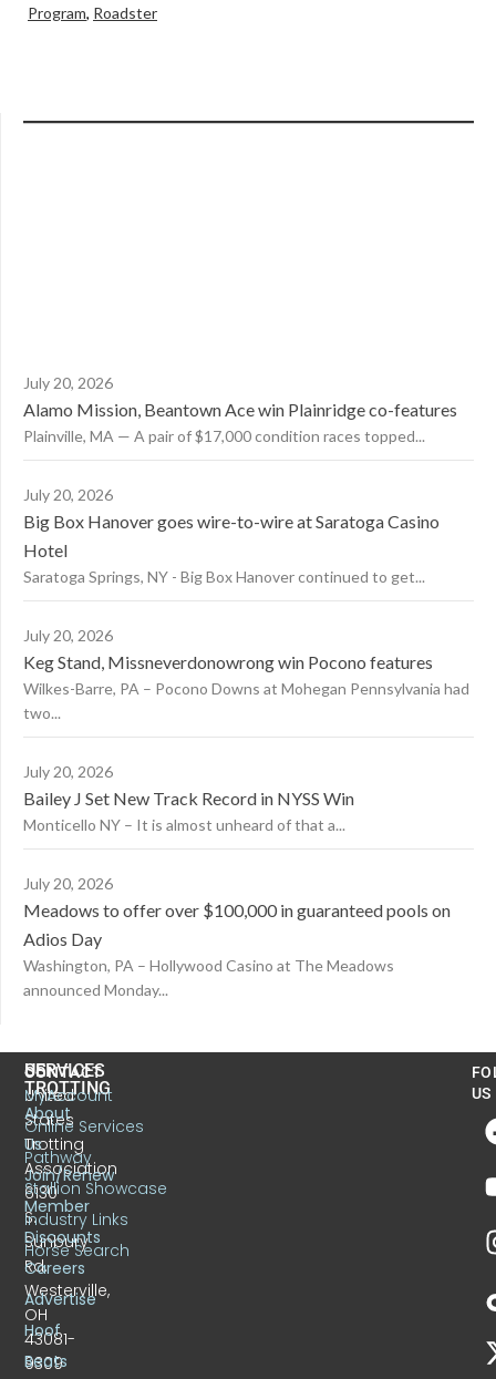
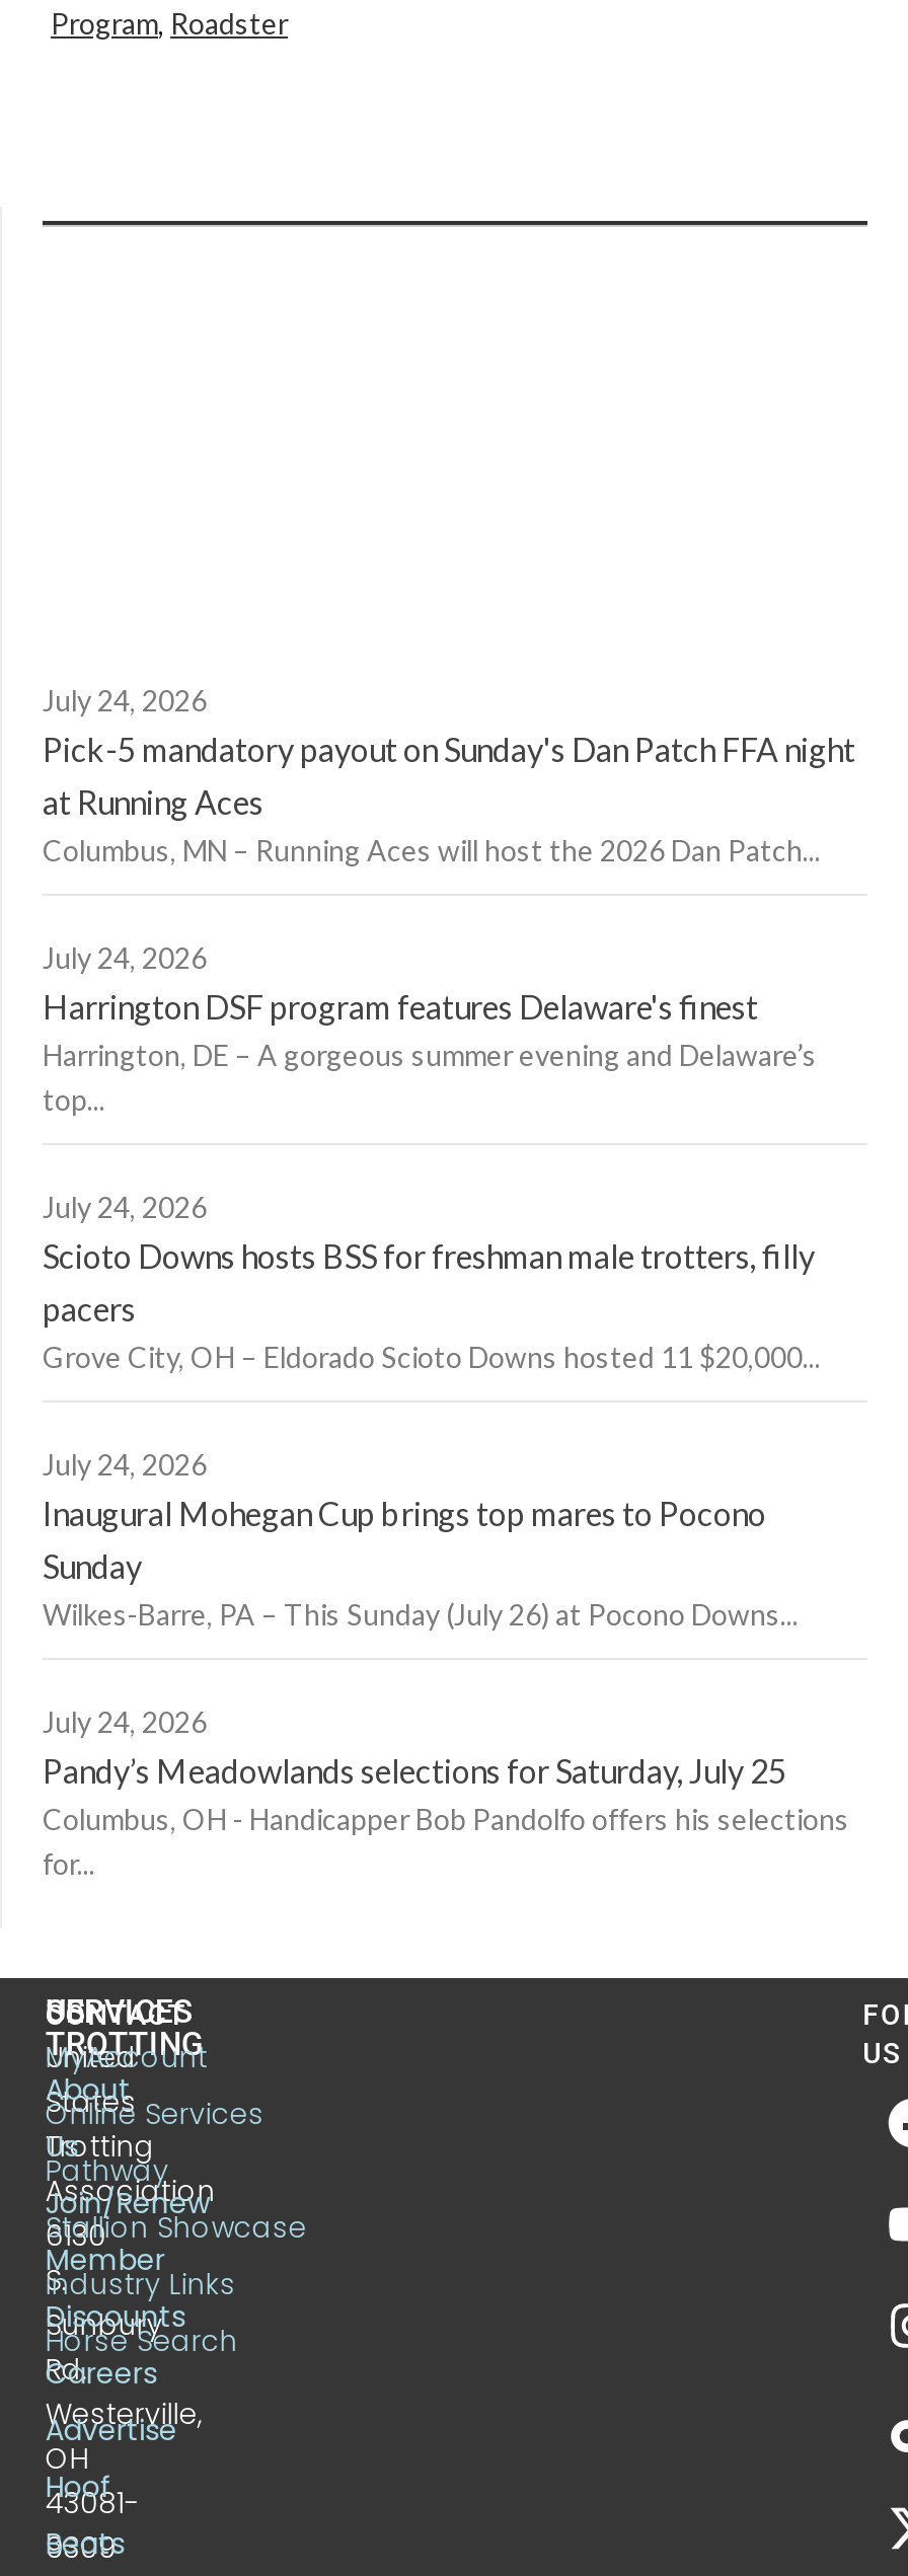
- July 20, 2026
- Alamo Mission, Beantown Ace win Plainridge co-features
- Plainville, MA — A pair of $17,000 condition races topped...
+ July 24, 2026
+ Pick-5 mandatory payout on Sunday's Dan Patch FFA night
+ at Running Aces
+ Columbus, MN – Running Aces will host the 2026 Dan Patch...

- July 20, 2026
- Big Box Hanover goes wire-to-wire at Saratoga Casino
- Hotel
- Saratoga Springs, NY - Big Box Hanover continued to get...
+ July 24, 2026
+ Harrington DSF program features Delaware's finest
+ Harrington, DE – A gorgeous summer evening and Delaware’s
+ top...

- July 20, 2026
- Keg Stand, Missneverdonowrong win Pocono features
- Wilkes-Barre, PA – Pocono Downs at Mohegan Pennsylvania had
- two...
+ July 24, 2026
+ Scioto Downs hosts BSS for freshman male trotters, filly
+ pacers
+ Grove City, OH – Eldorado Scioto Downs hosted 11 $20,000...

- July 20, 2026
- Bailey J Set New Track Record in NYSS Win
- Monticello NY – It is almost unheard of that a...
+ July 24, 2026
+ Inaugural Mohegan Cup brings top mares to Pocono
+ Sunday
+ Wilkes-Barre, PA – This Sunday (July 26) at Pocono Downs...

- July 20, 2026
- Meadows to offer over $100,000 in guaranteed pools on
- Adios Day
- Washington, PA – Hollywood Casino at The Meadows
- announced Monday...
+ July 24, 2026
+ Pandy’s Meadowlands selections for Saturday, July 25
+ Columbus, OH - Handicapper Bob Pandolfo offers his selections
+ for...
